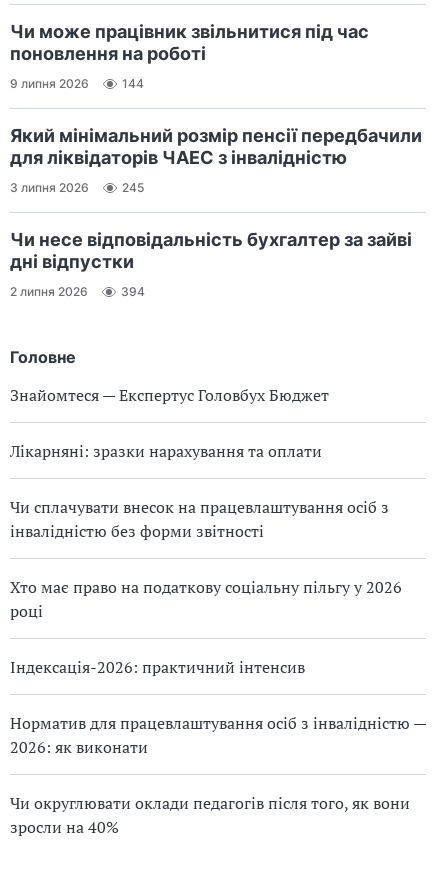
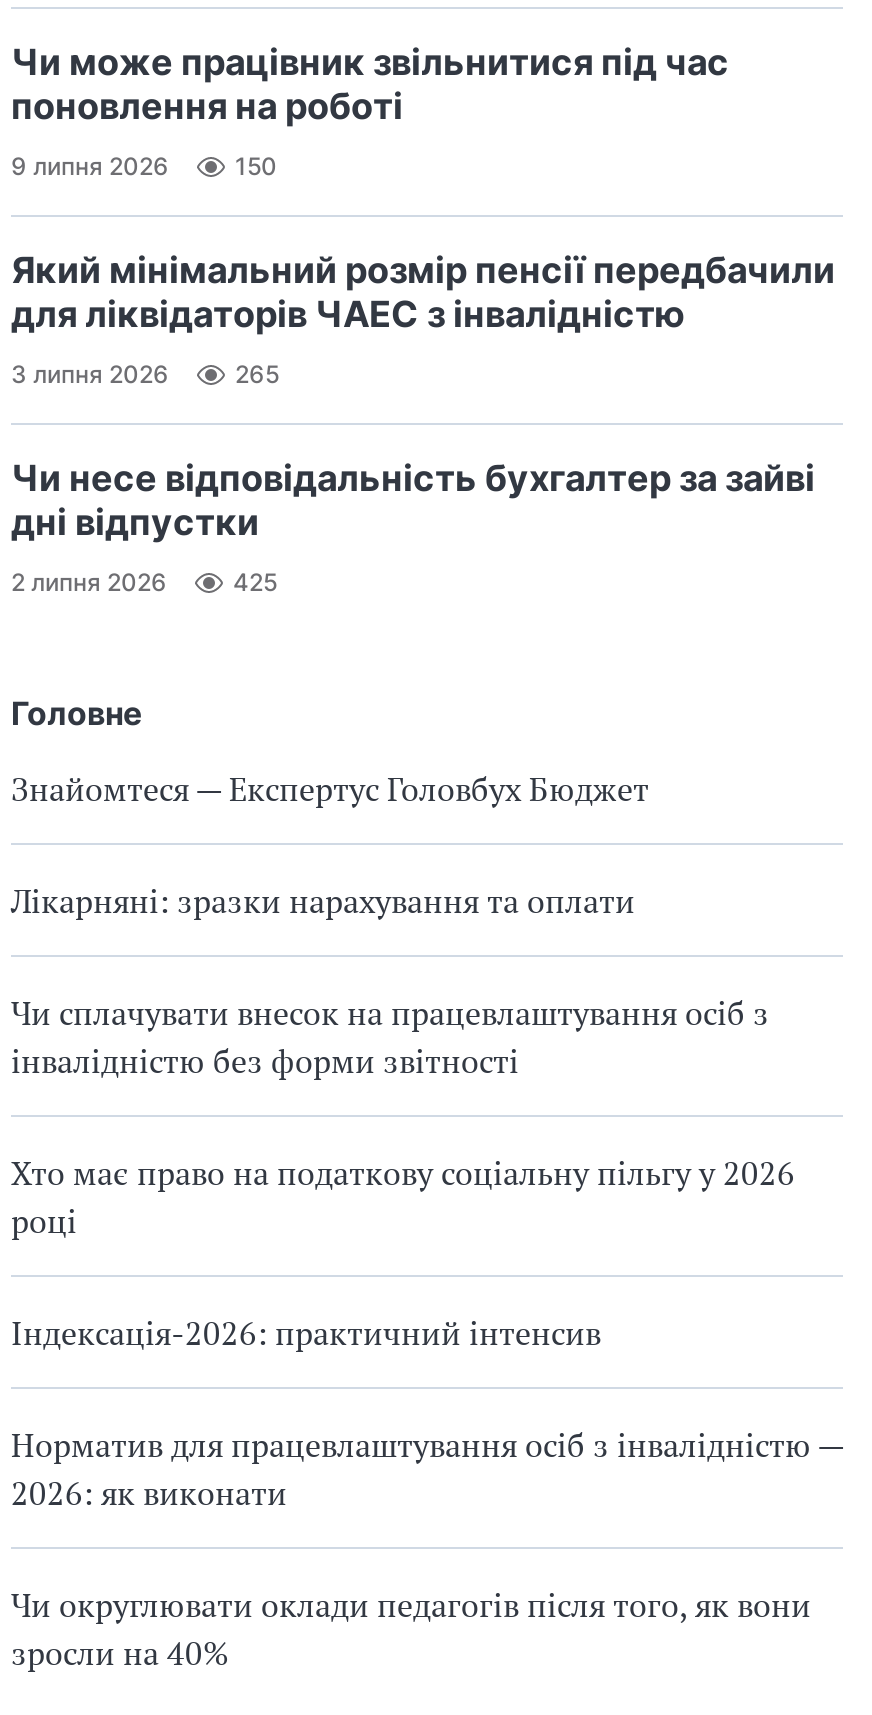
- 144
+ 150

- 245
+ 265

- 394
+ 425
